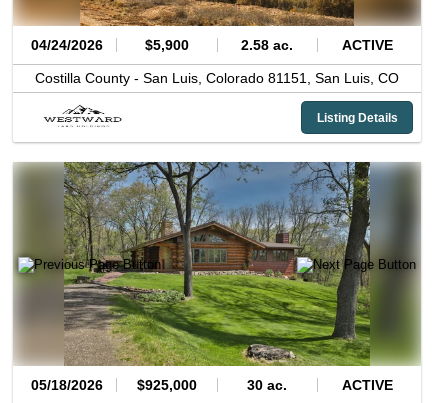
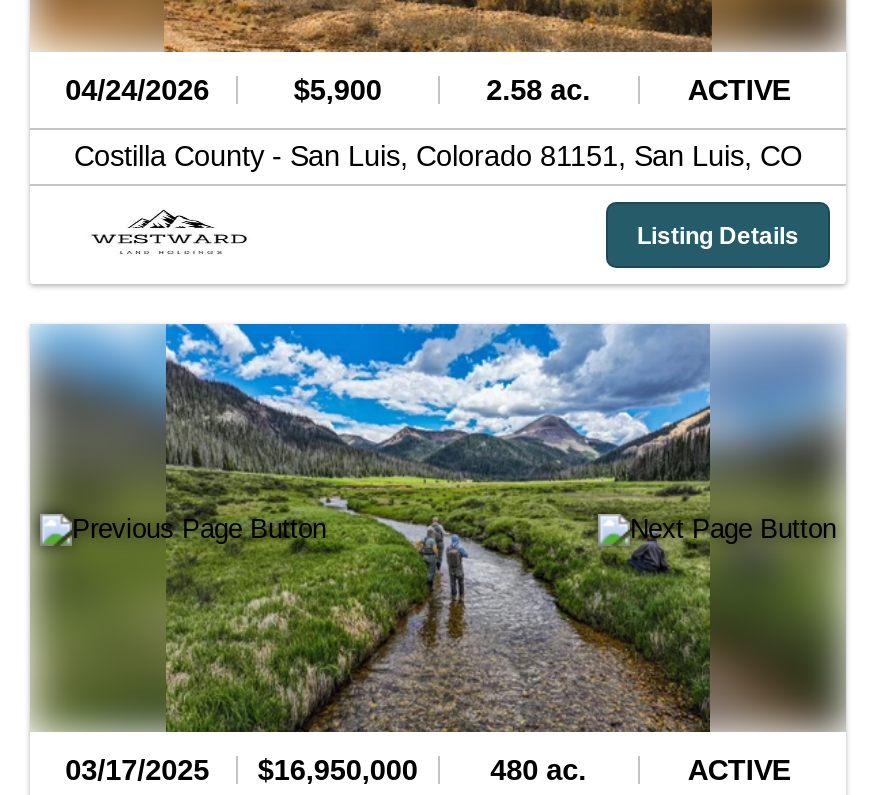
- [image]
- 05/18/2026
+ [image]
+ 03/17/2025

- $925,000
+ $16,950,000

- 30 ac.
+ 480 ac.
